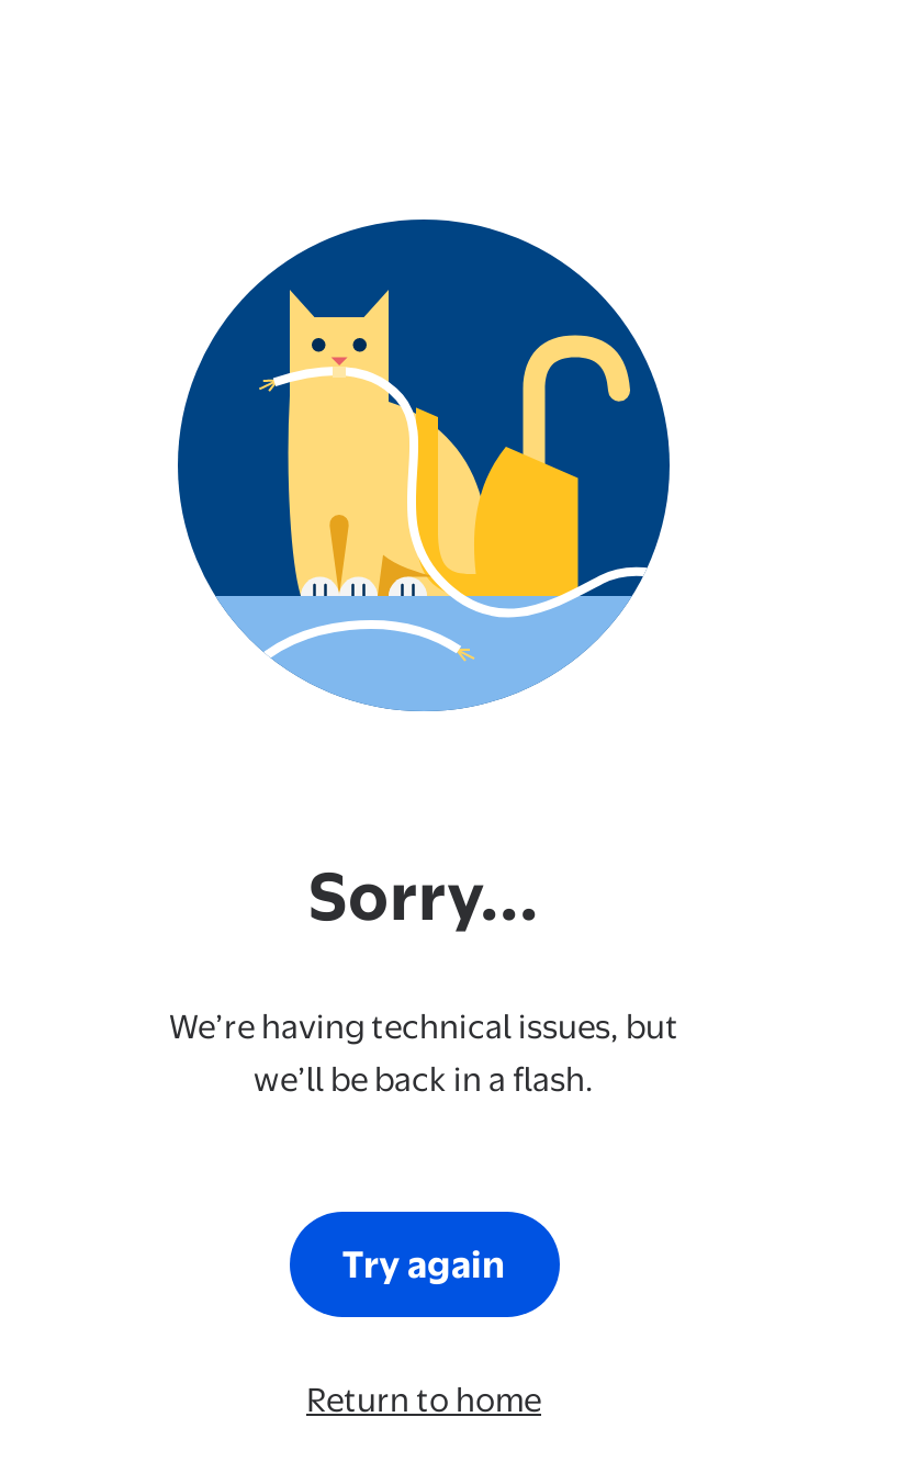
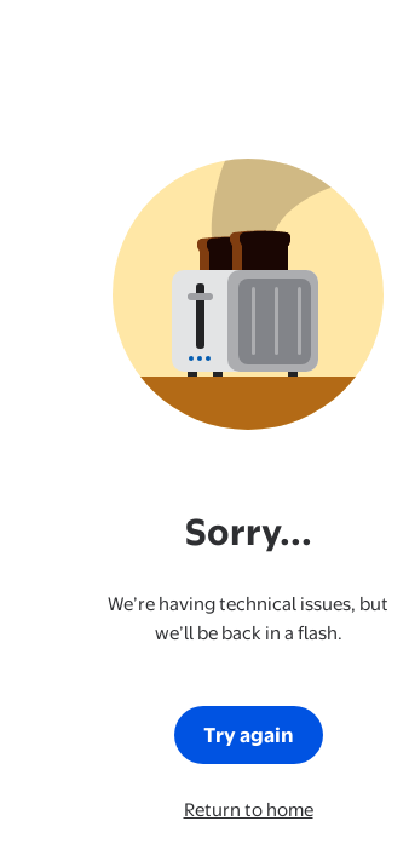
- [image]
+ [image]
